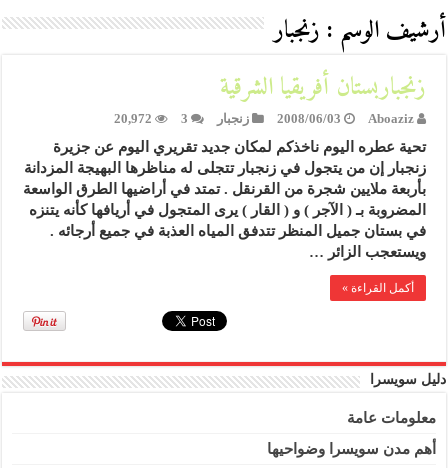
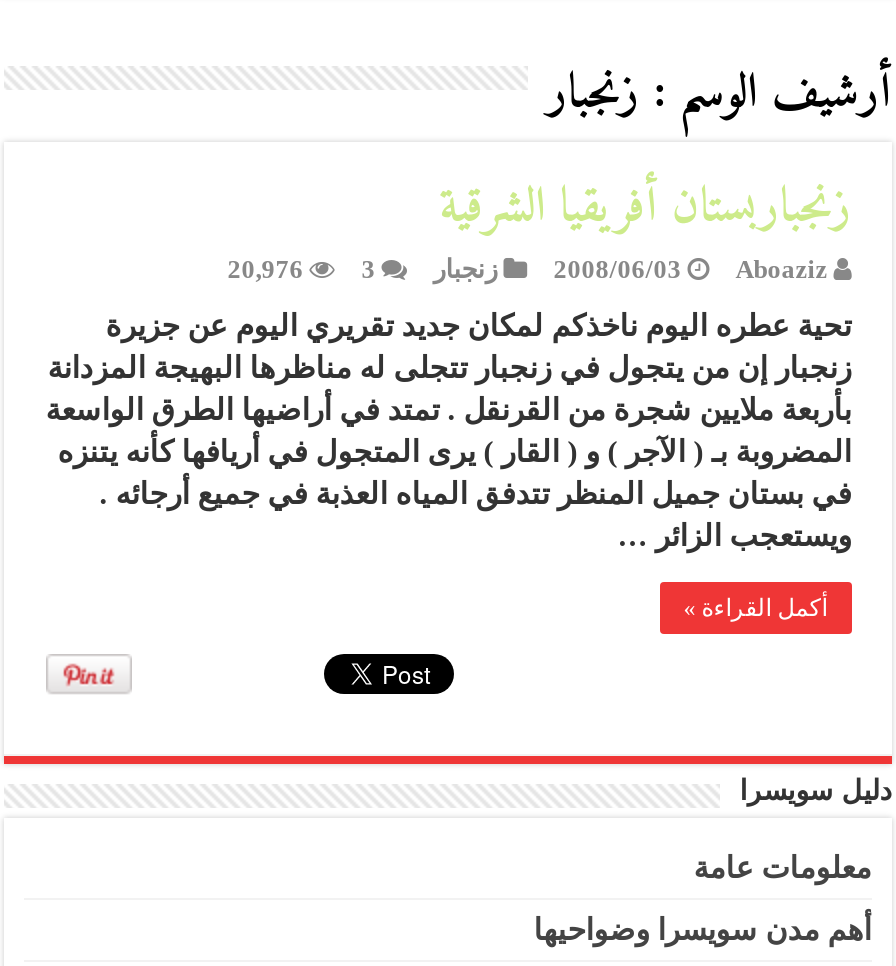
- 20,972
+ 20,976
